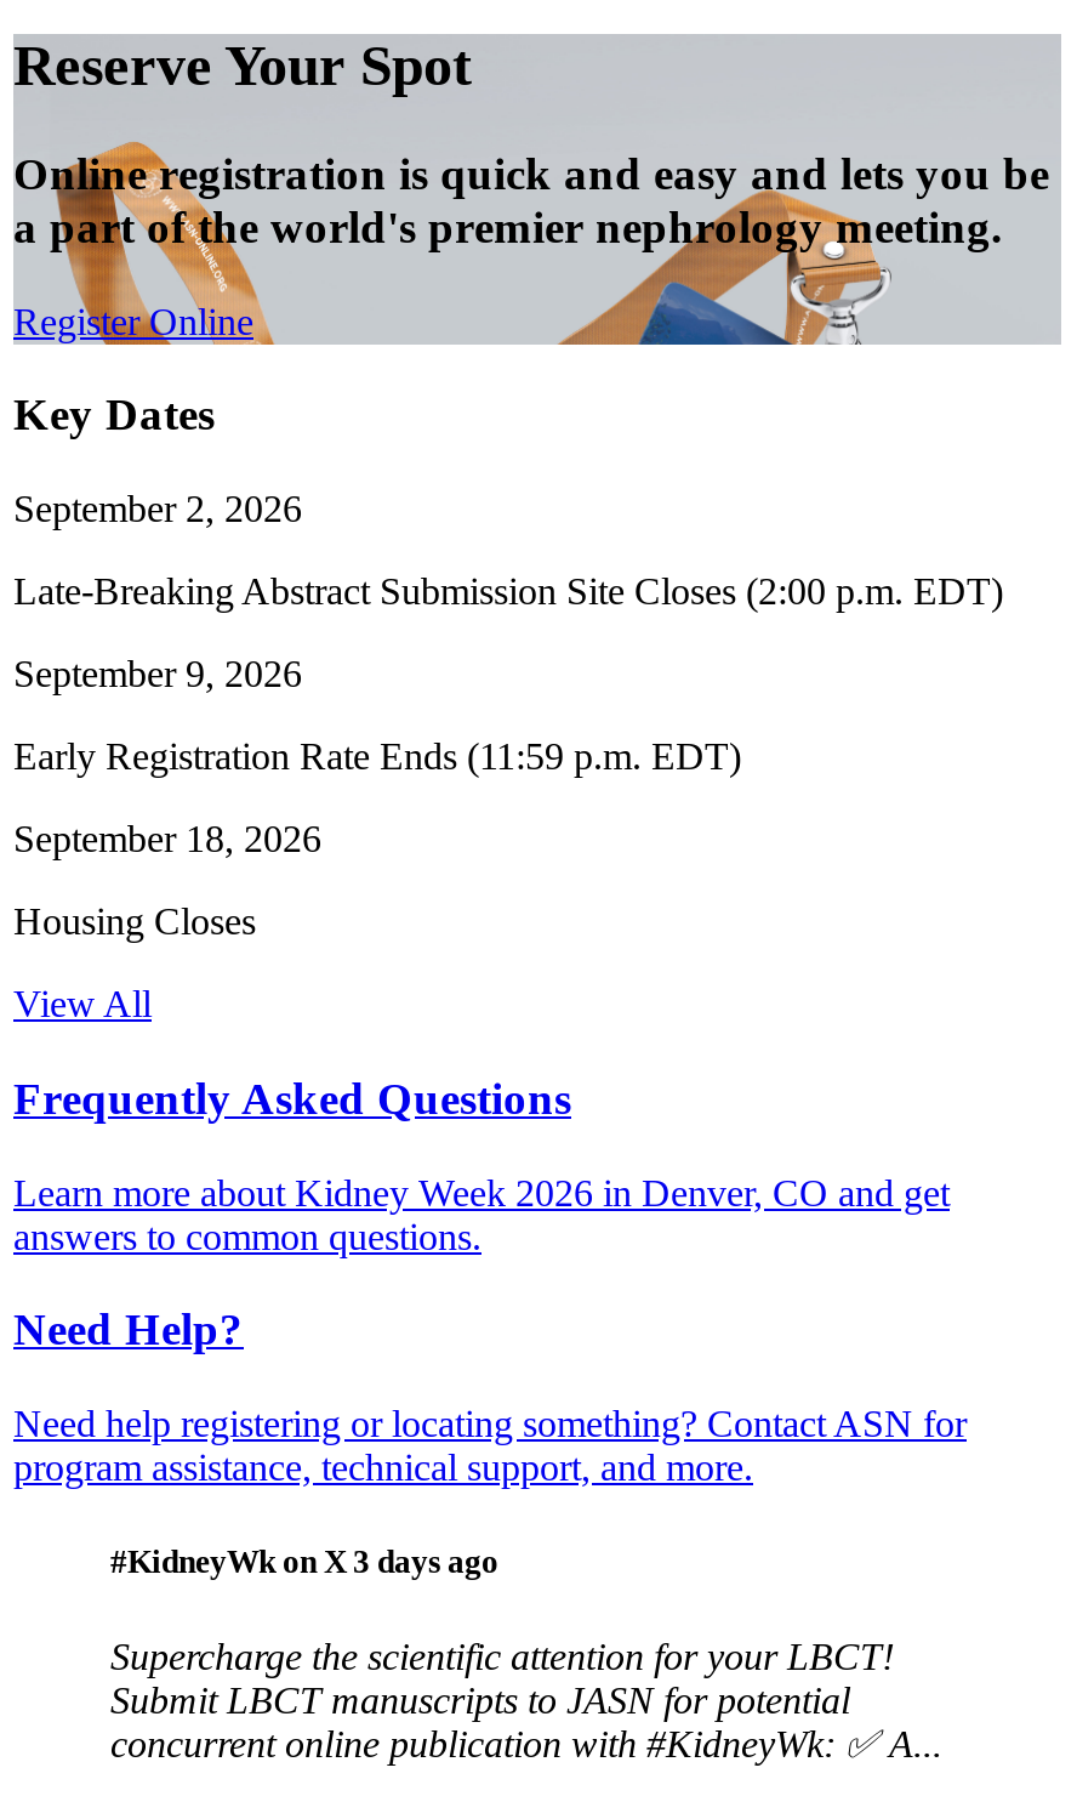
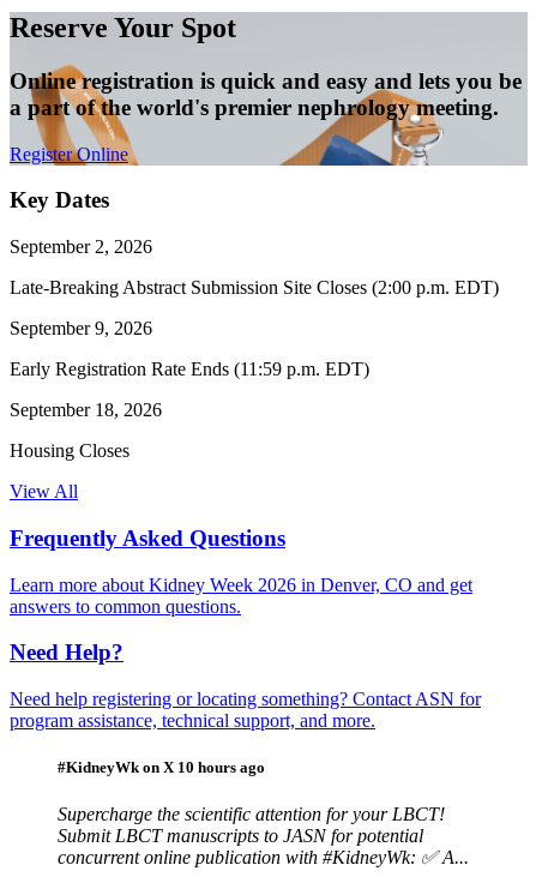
- #KidneyWk on X 3 days ago
+ #KidneyWk on X 10 hours ago
